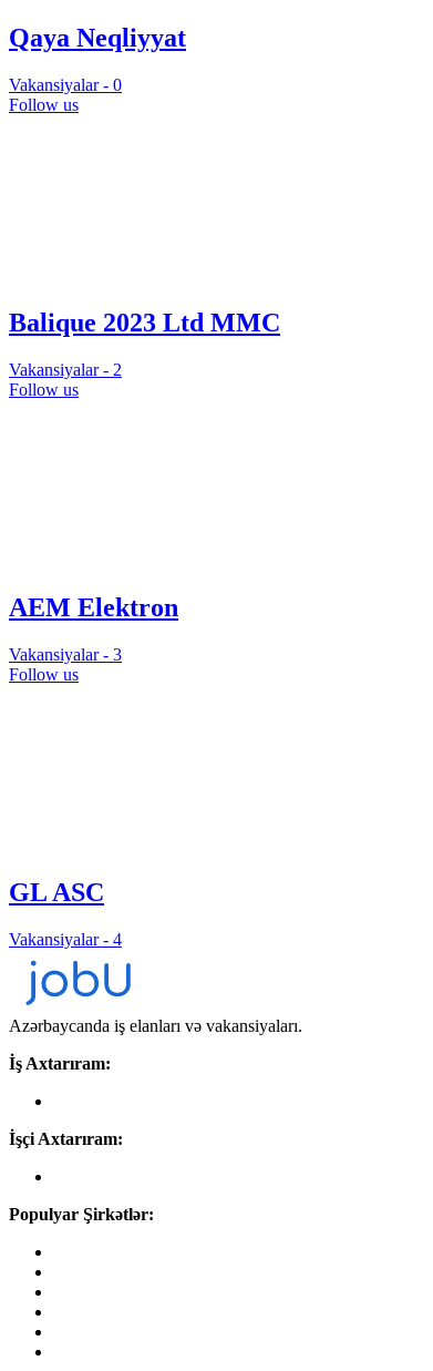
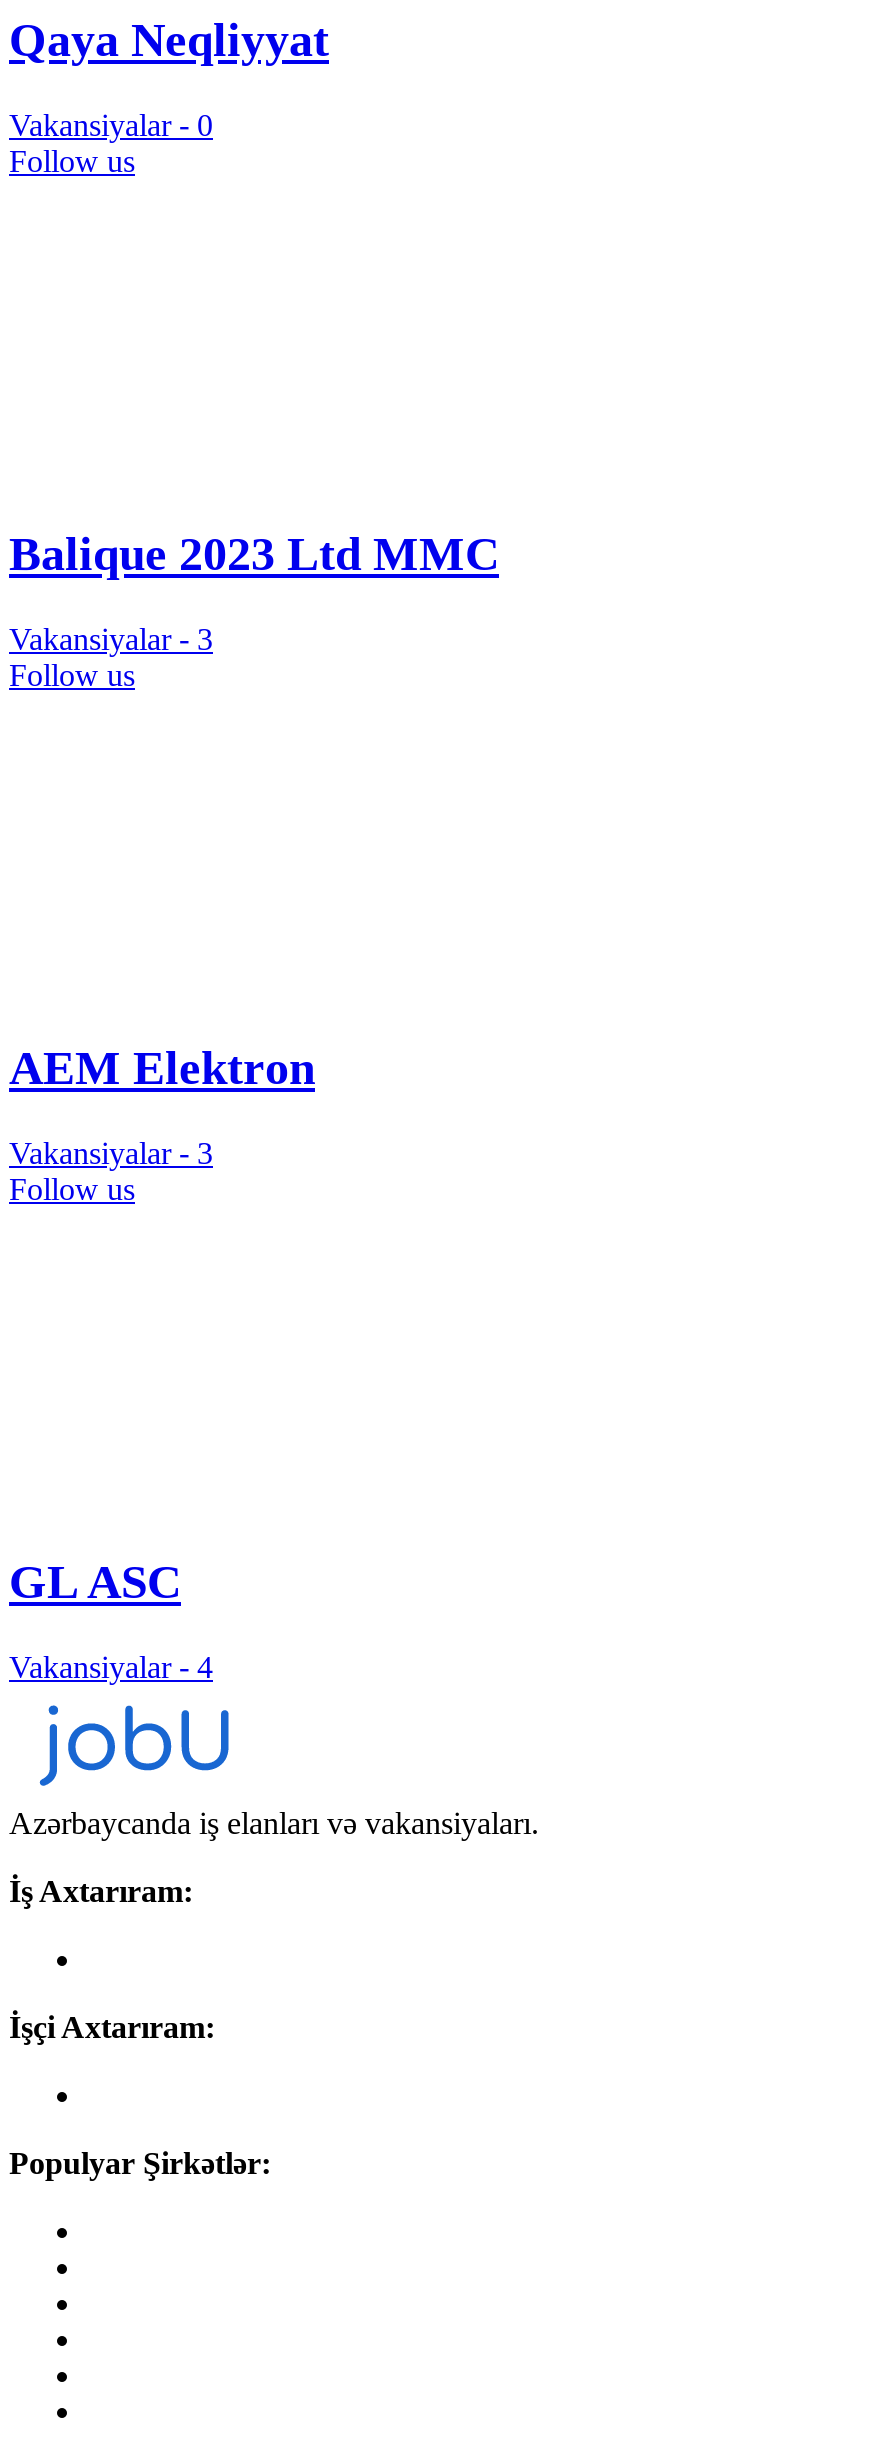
- Vakansiyalar - 2
+ Vakansiyalar - 3
